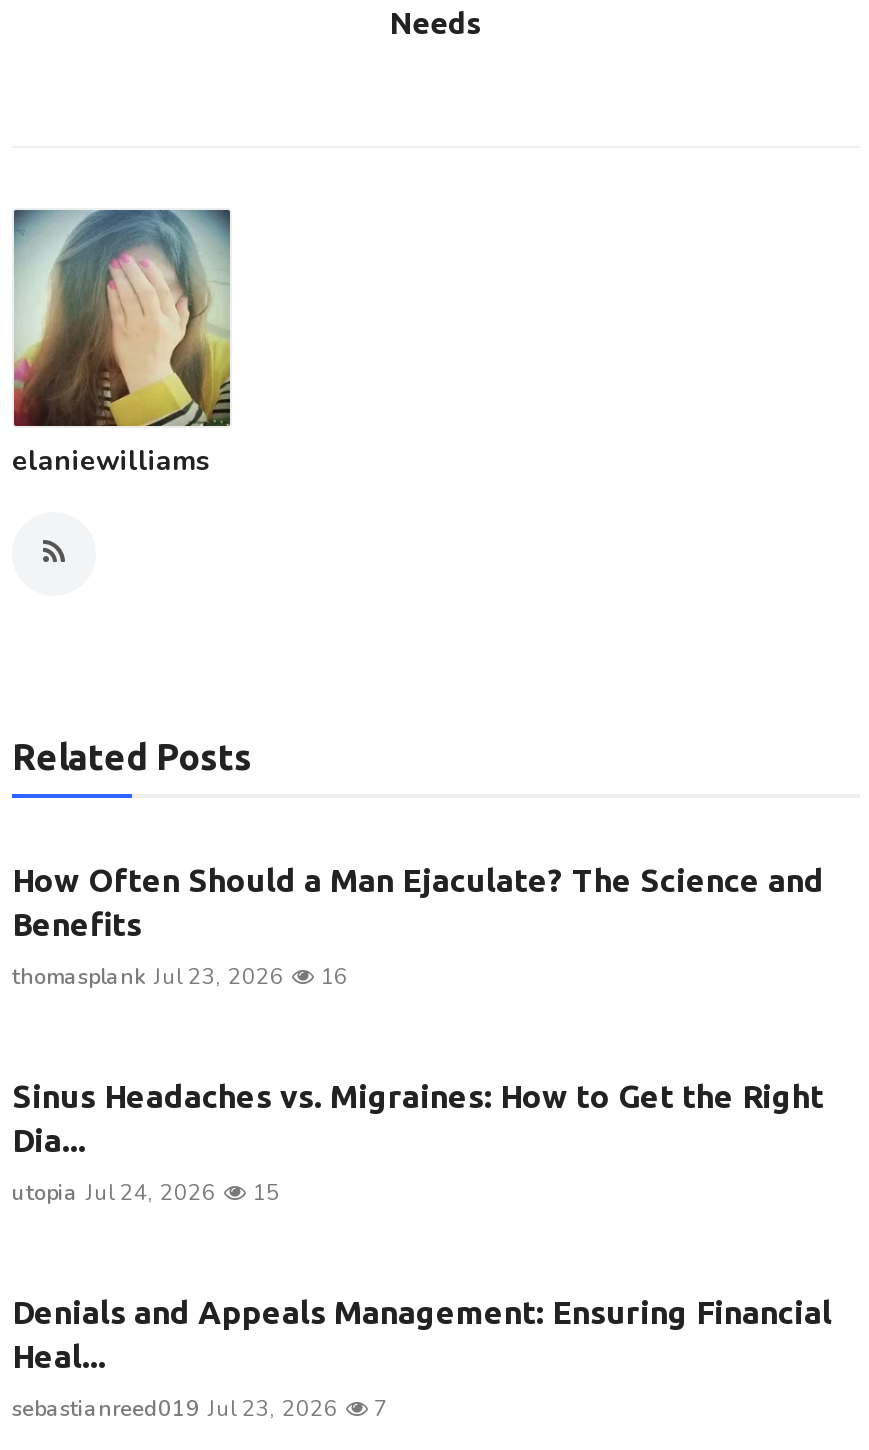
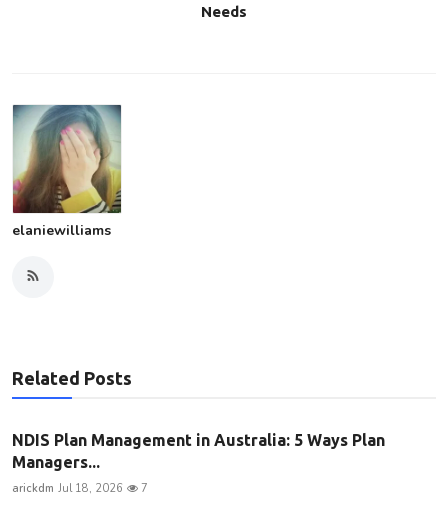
- How Often Should a Man Ejaculate? The Science and
- Benefits
- thomasplank Jul 23, 2026
- 16
- Sinus Headaches vs. Migraines: How to Get the Right
- Dia...
- utopia Jul 24, 2026
- 15
- Denials and Appeals Management: Ensuring Financial
- Heal...
- sebastianreed019 Jul 23, 2026
+ NDIS Plan Management in Australia: 5 Ways Plan
+ Managers...
+ arickdm Jul 18, 2026
